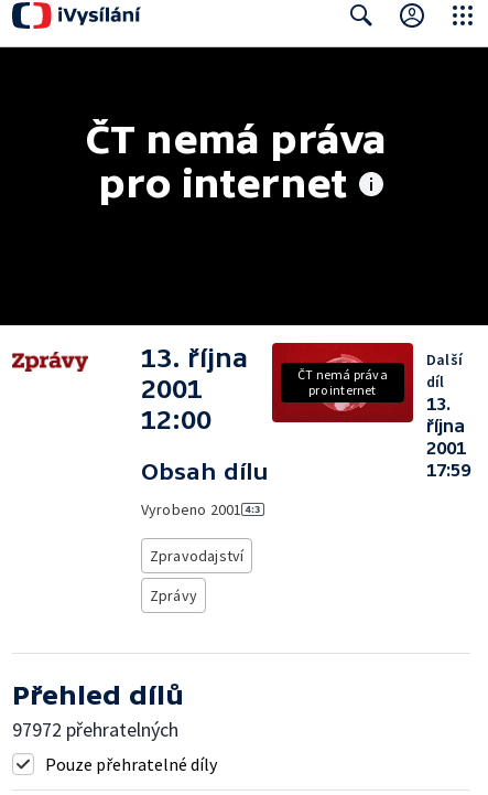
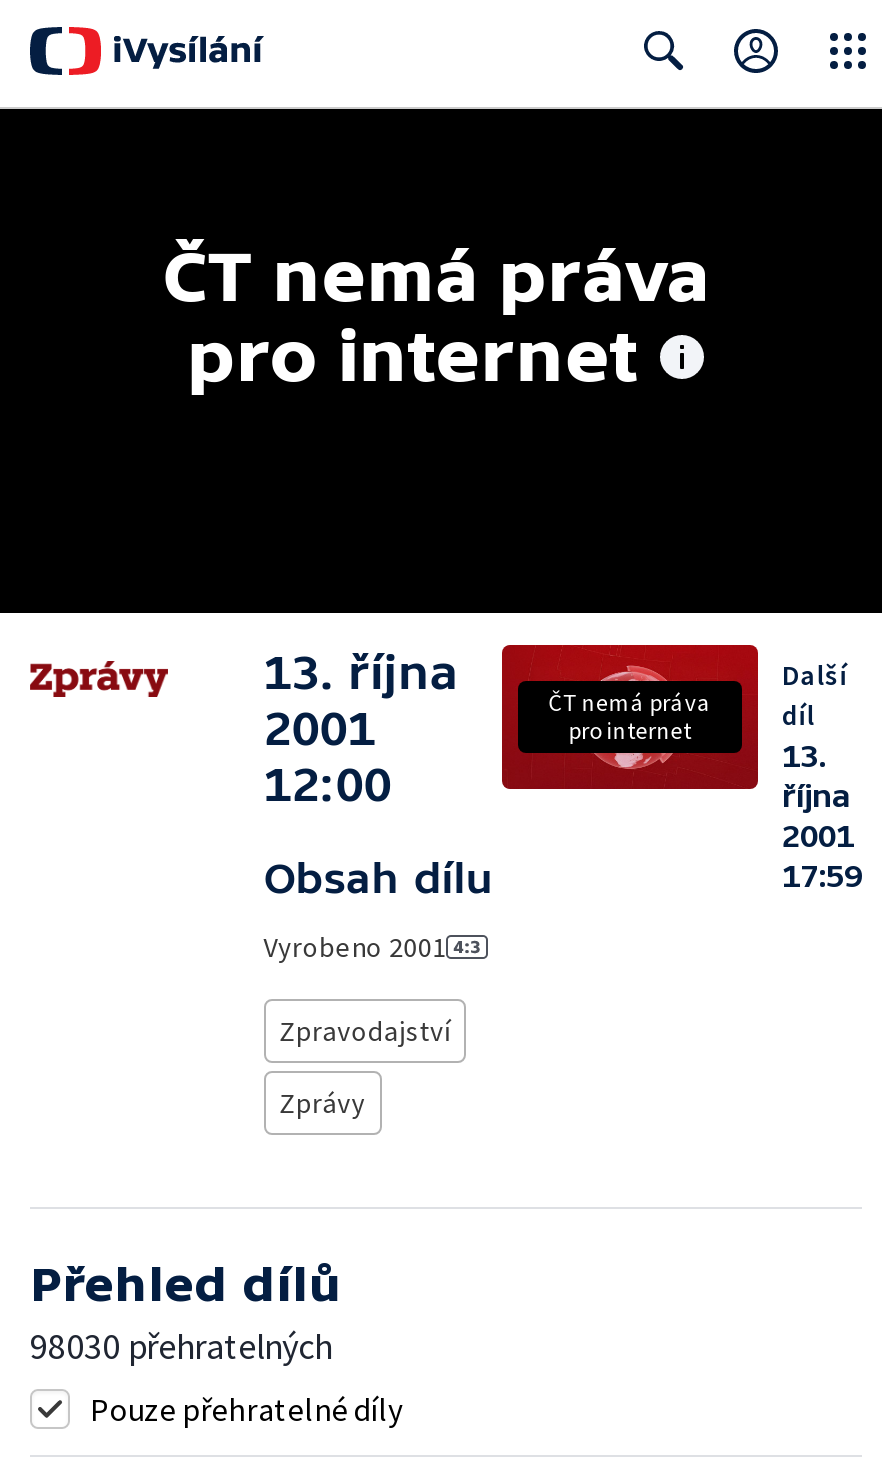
- 97972 přehratelných
+ 98030 přehratelných
